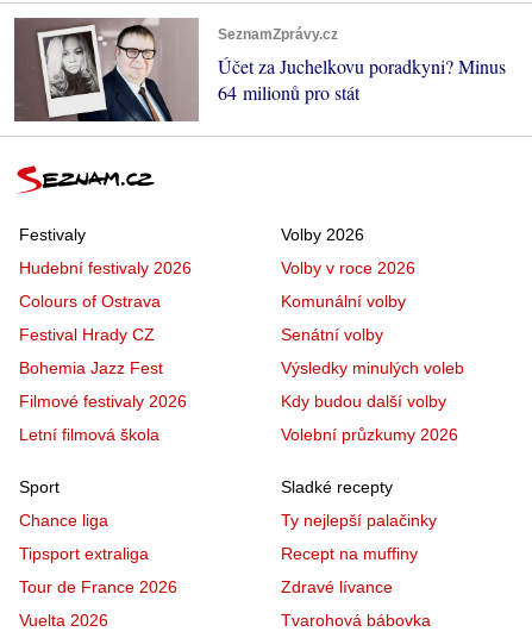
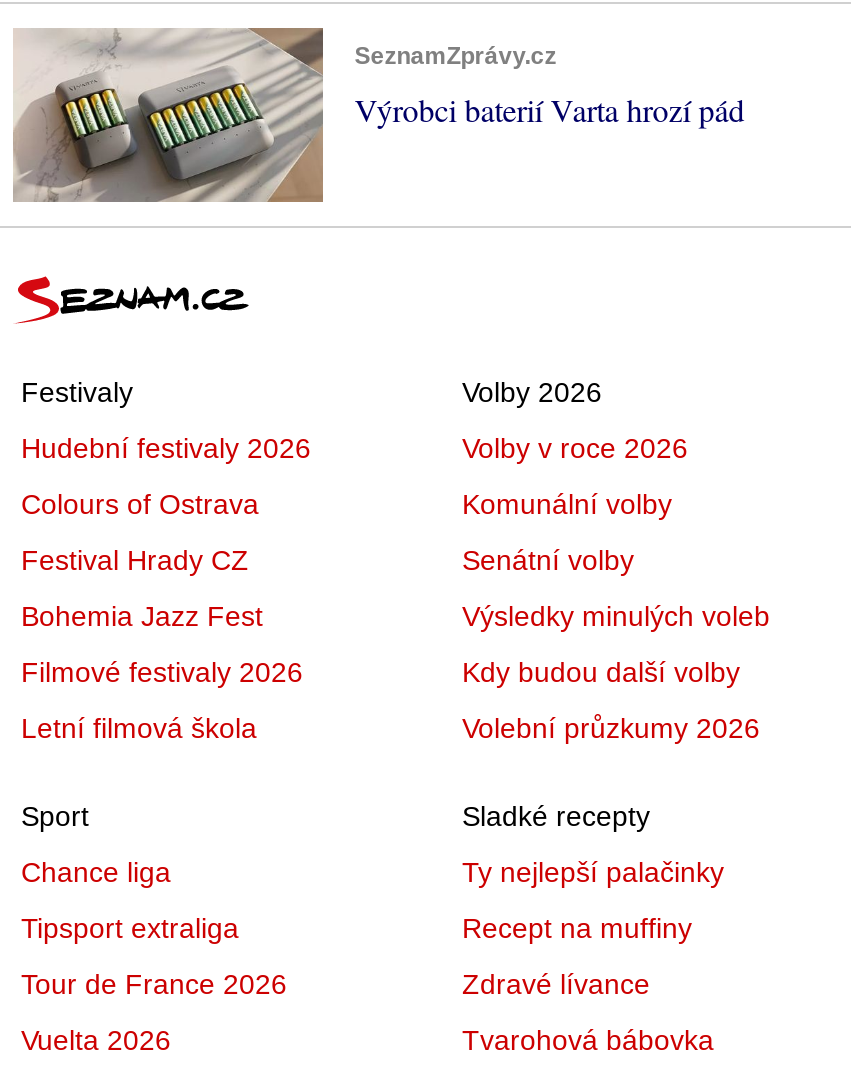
- [image]
- Účet za Juchelkovu poradkyni? Minus
- 64 milionů pro stát
+ [image]
+ Výrobci baterií Varta hrozí pád
